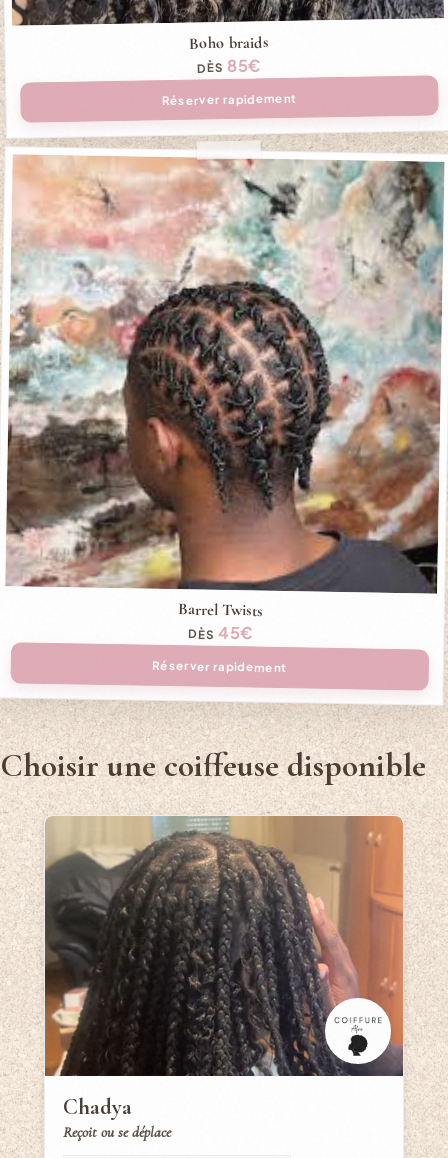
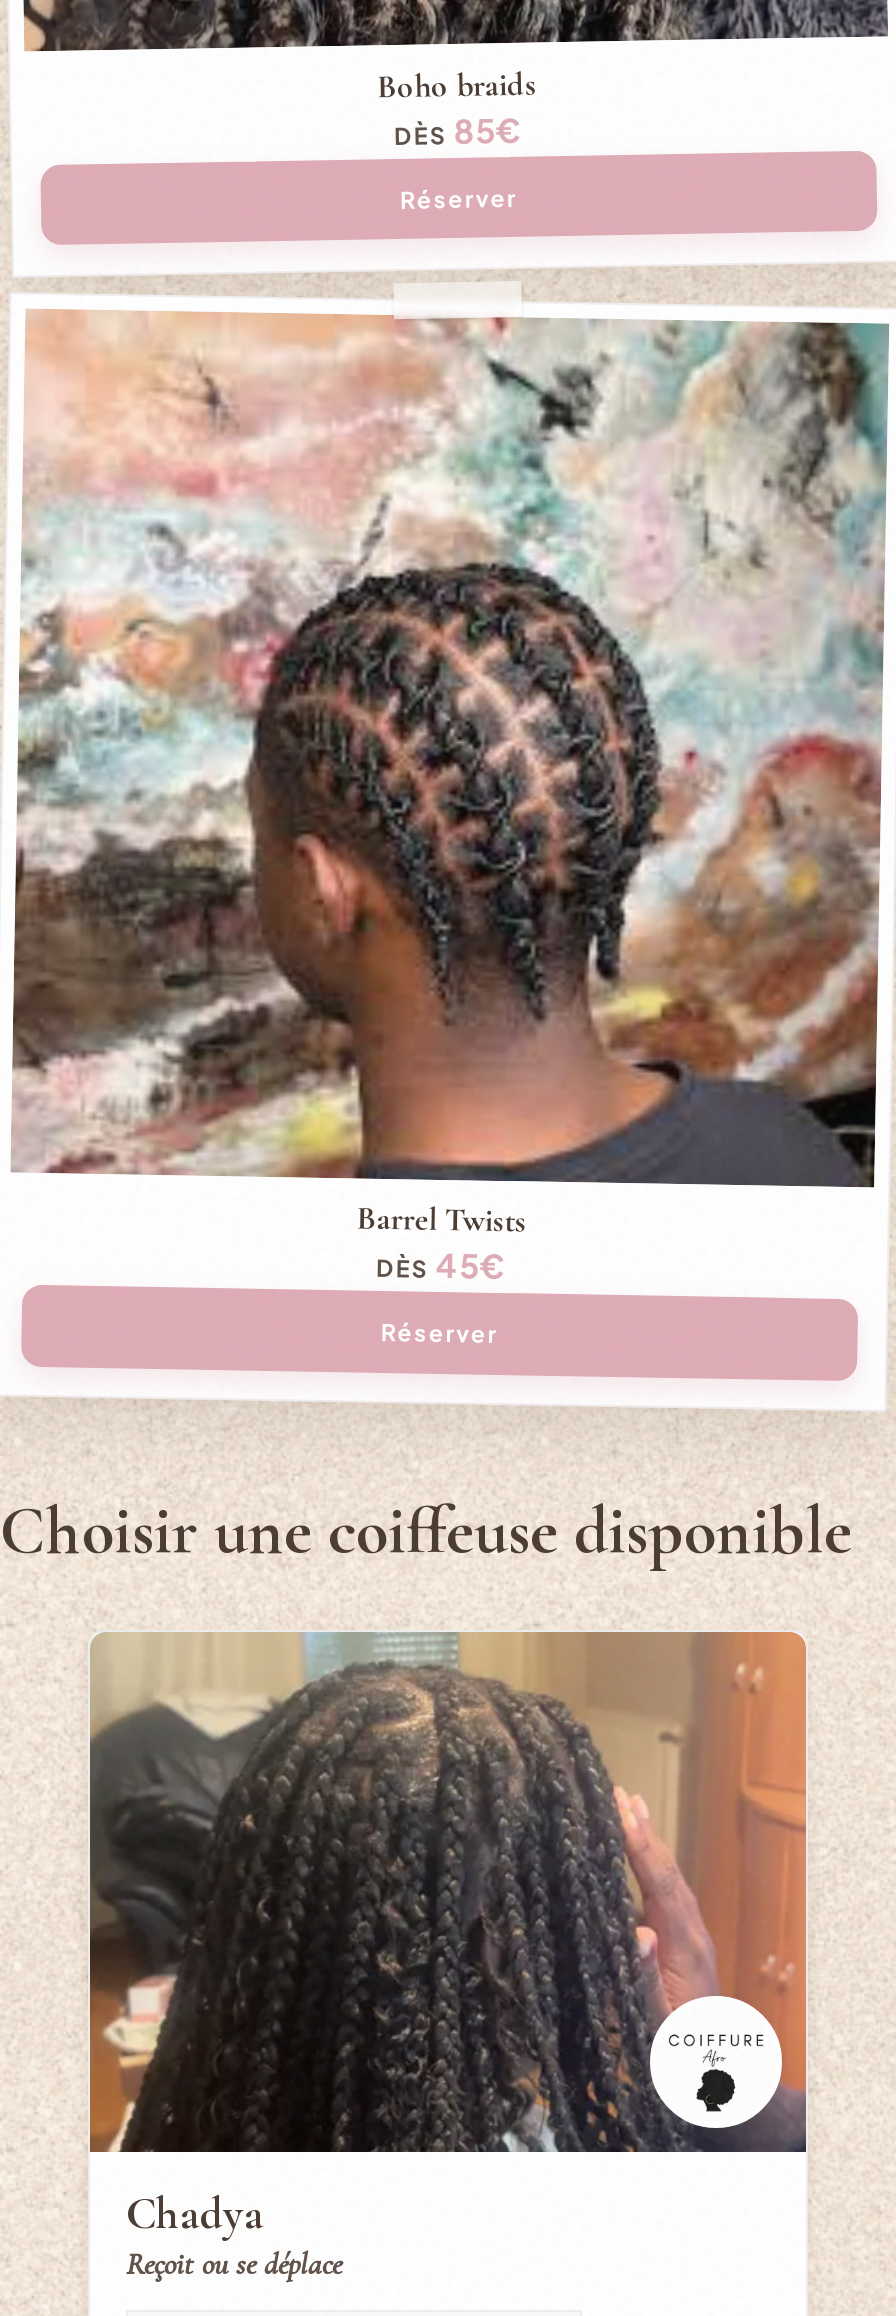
- Réserver rapidement
+ Réserver

- Réserver rapidement
+ Réserver
